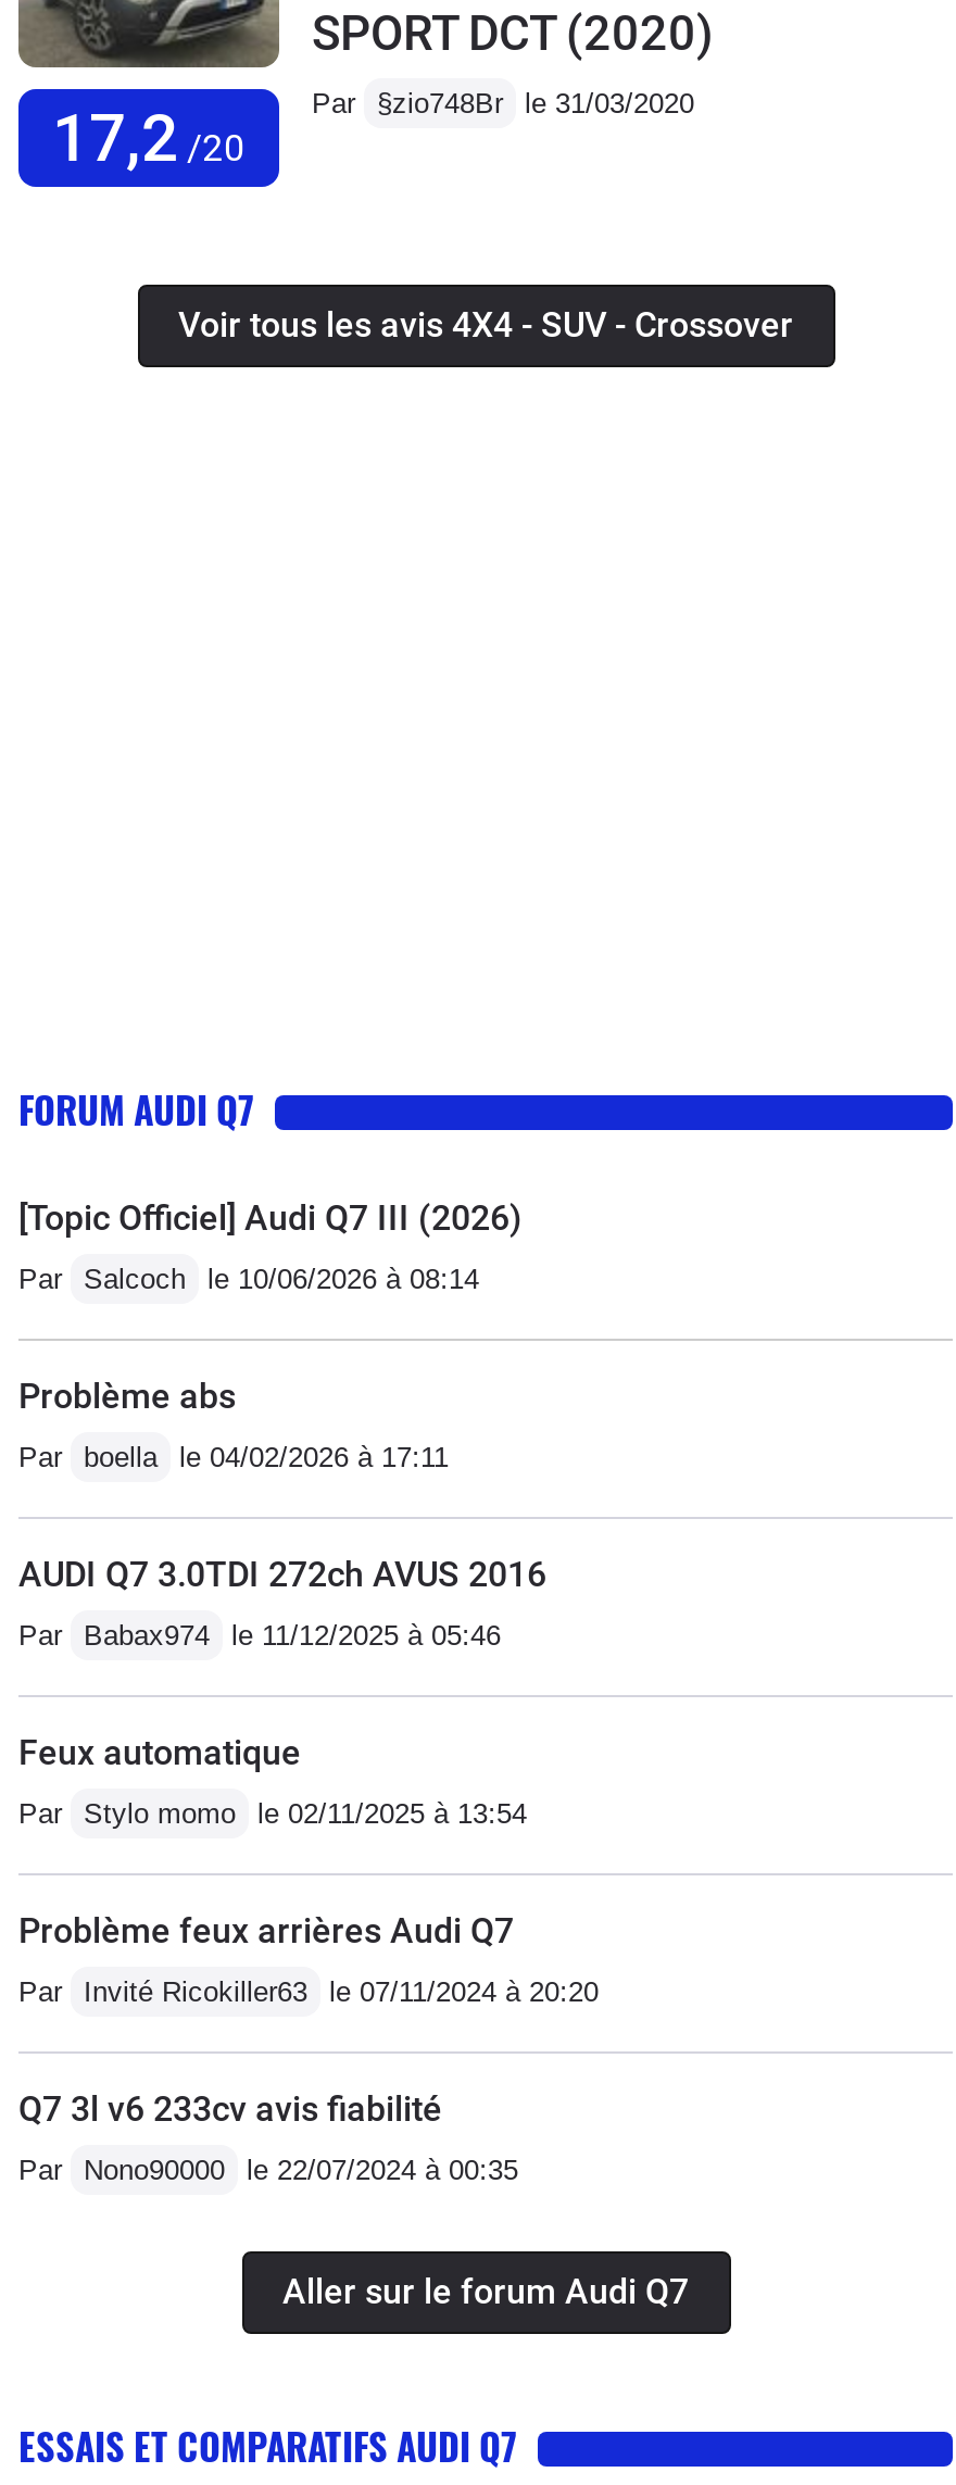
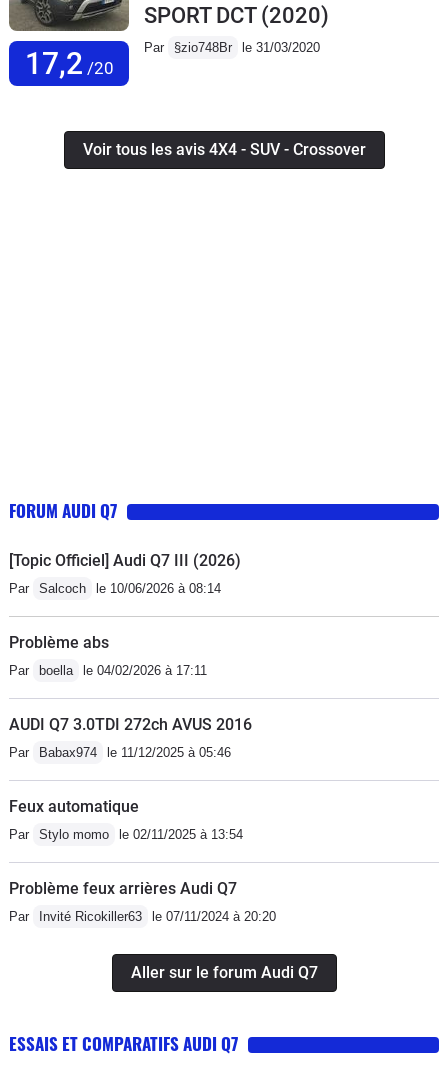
- Q7 3l v6 233cv avis fiabilité
- Par Nono90000 le 22/07/2024 à 00:35
